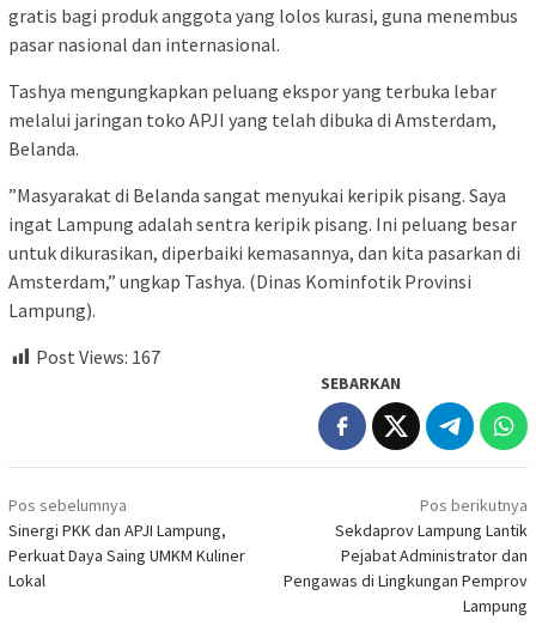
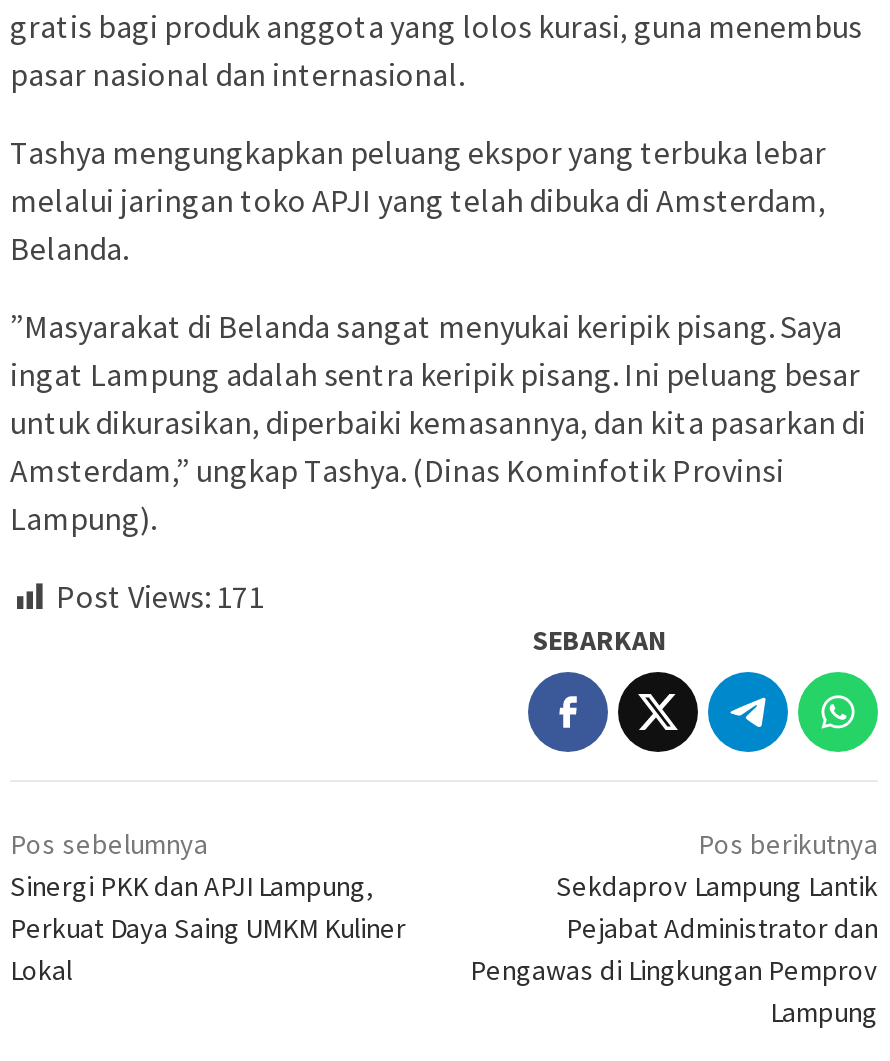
- Post Views: 167
+ Post Views: 171
